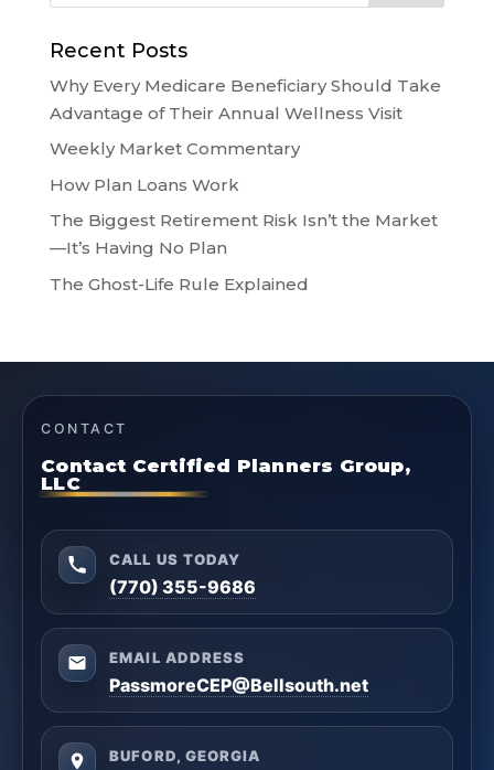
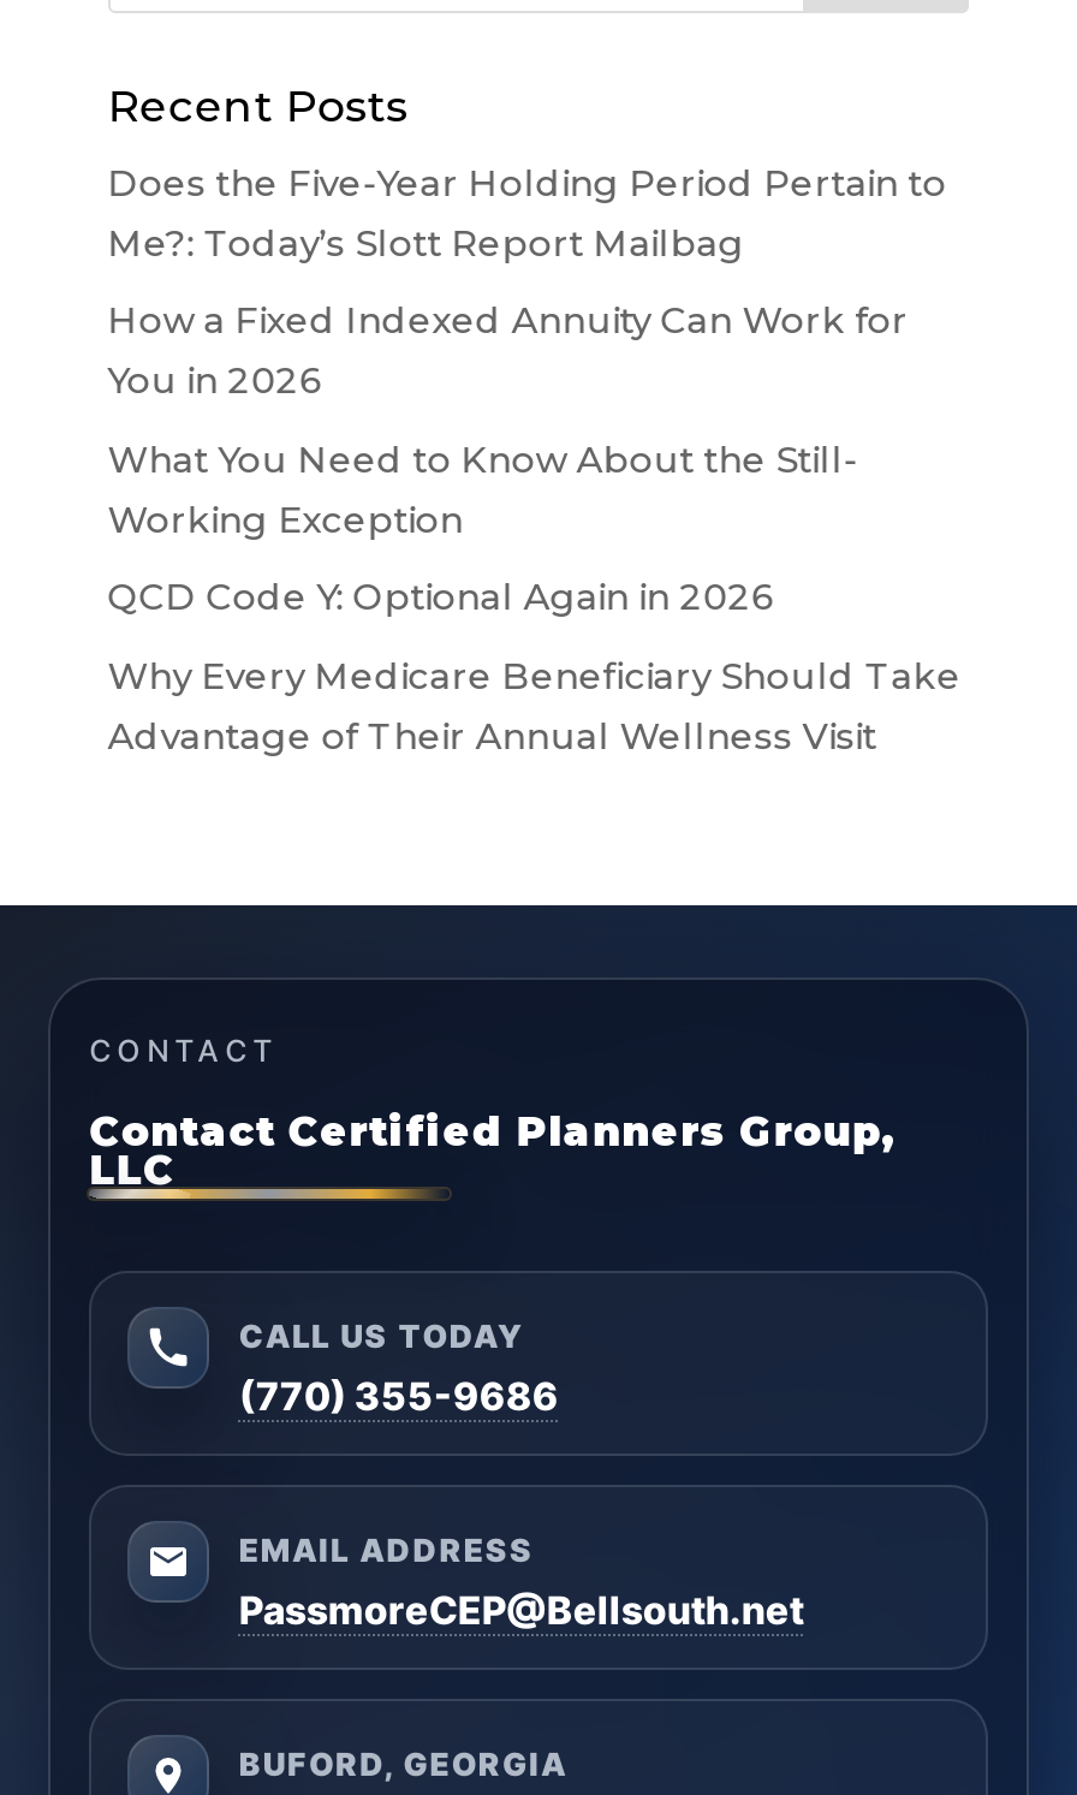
+ Does the Five-Year Holding Period Pertain to
+ Me?: Today’s Slott Report Mailbag
+ How a Fixed Indexed Annuity Can Work for
+ You in 2026
+ What You Need to Know About the Still-
+ Working Exception
+ QCD Code Y: Optional Again in 2026

moved down: Why Every Medicare Beneficiary Should Take | Advantage of Their Annual Wellness Visit

- Weekly Market Commentary
- How Plan Loans Work
- The Biggest Retirement Risk Isn’t the Market
- —It’s Having No Plan
- The Ghost-Life Rule Explained
